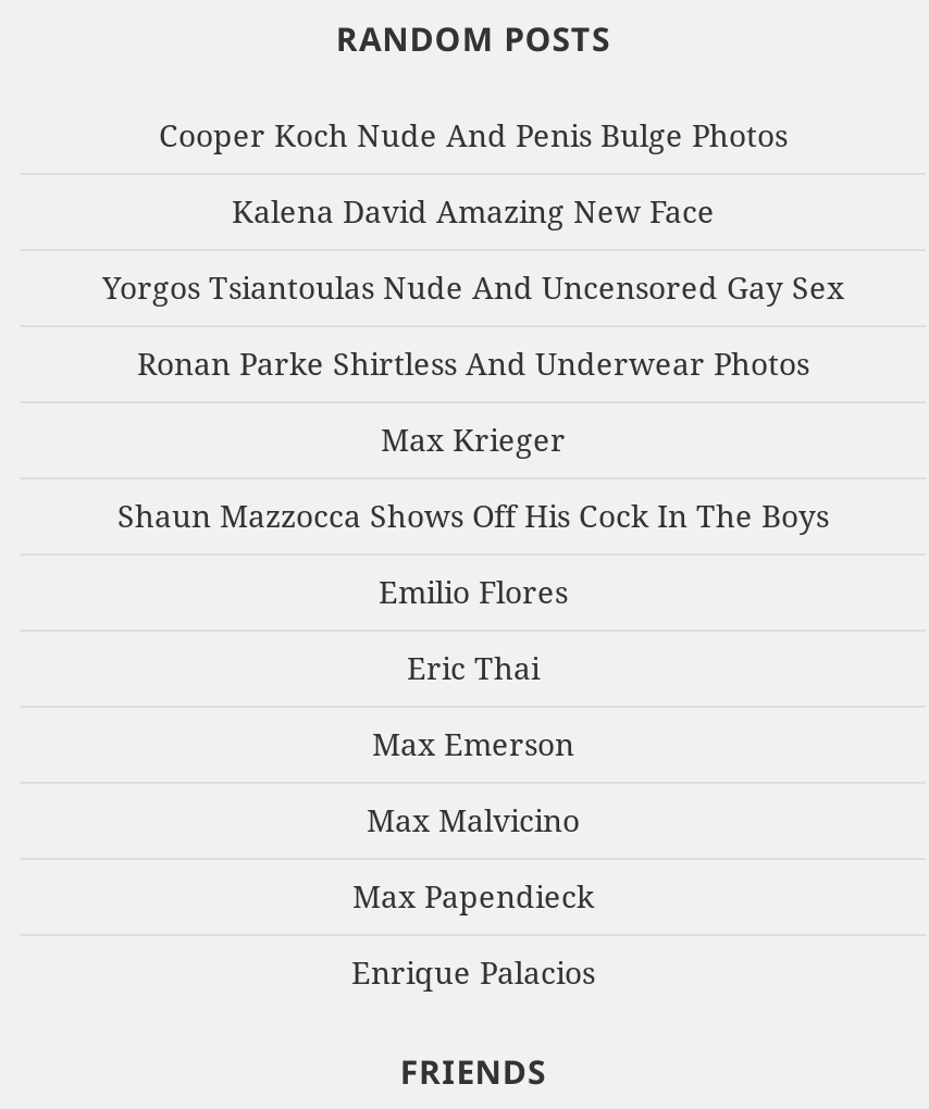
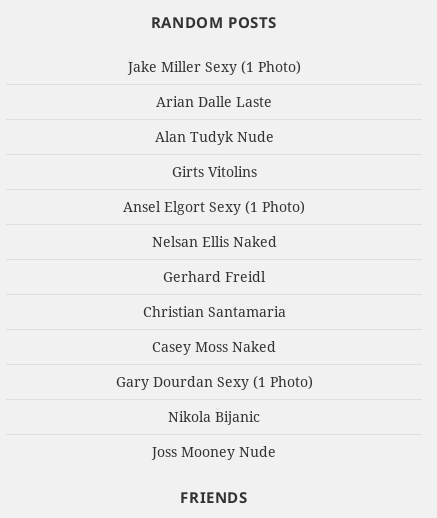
- Cooper Koch Nude And Penis Bulge Photos
+ Jake Miller Sexy (1 Photo)

- Kalena David Amazing New Face
+ Arian Dalle Laste

- Yorgos Tsiantoulas Nude And Uncensored Gay Sex
+ Alan Tudyk Nude

- Ronan Parke Shirtless And Underwear Photos
+ Girts Vitolins

- Max Krieger
+ Ansel Elgort Sexy (1 Photo)

- Shaun Mazzocca Shows Off His Cock In The Boys
+ Nelsan Ellis Naked

- Emilio Flores
+ Gerhard Freidl

- Eric Thai
+ Christian Santamaria

- Max Emerson
+ Casey Moss Naked

- Max Malvicino
+ Gary Dourdan Sexy (1 Photo)

- Max Papendieck
+ Nikola Bijanic

- Enrique Palacios
+ Joss Mooney Nude
